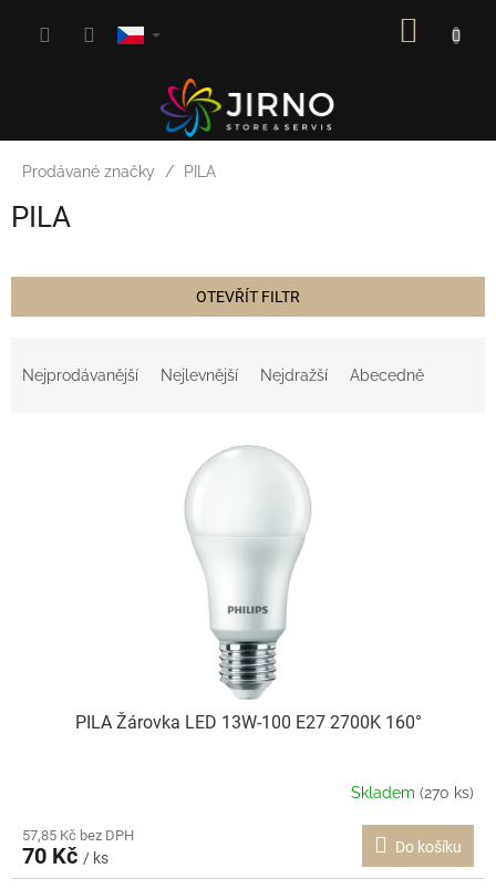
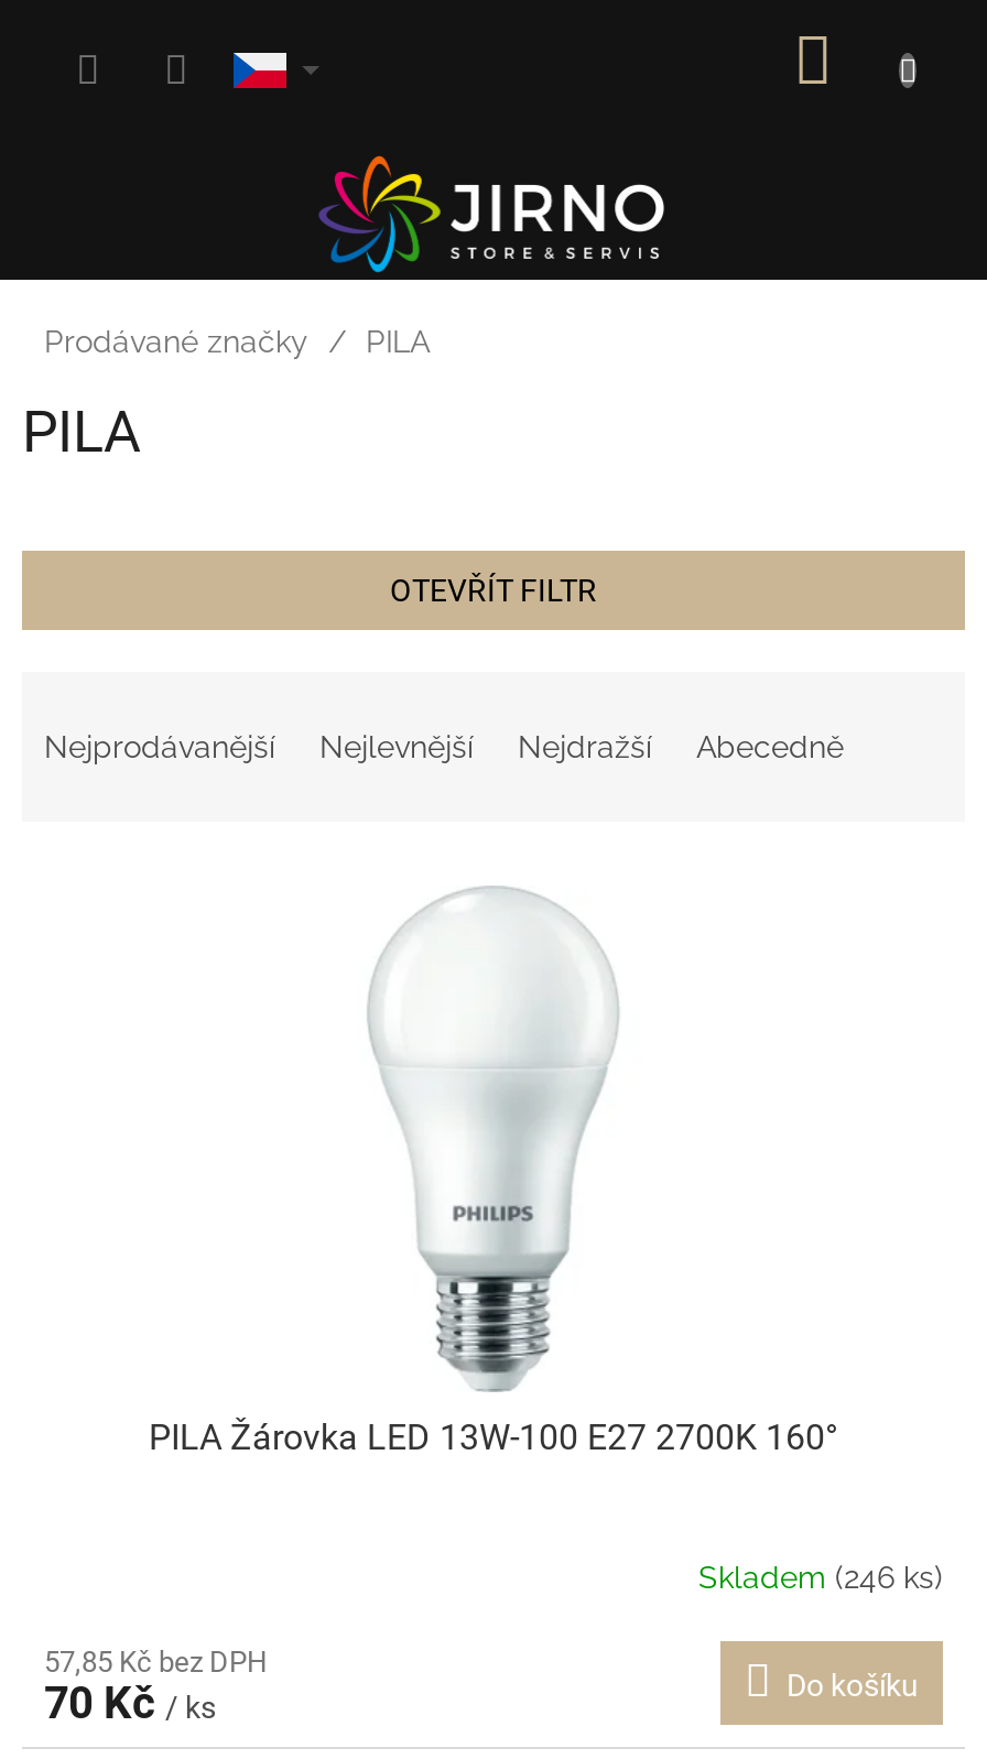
- Skladem (270 ks)
+ Skladem (246 ks)
